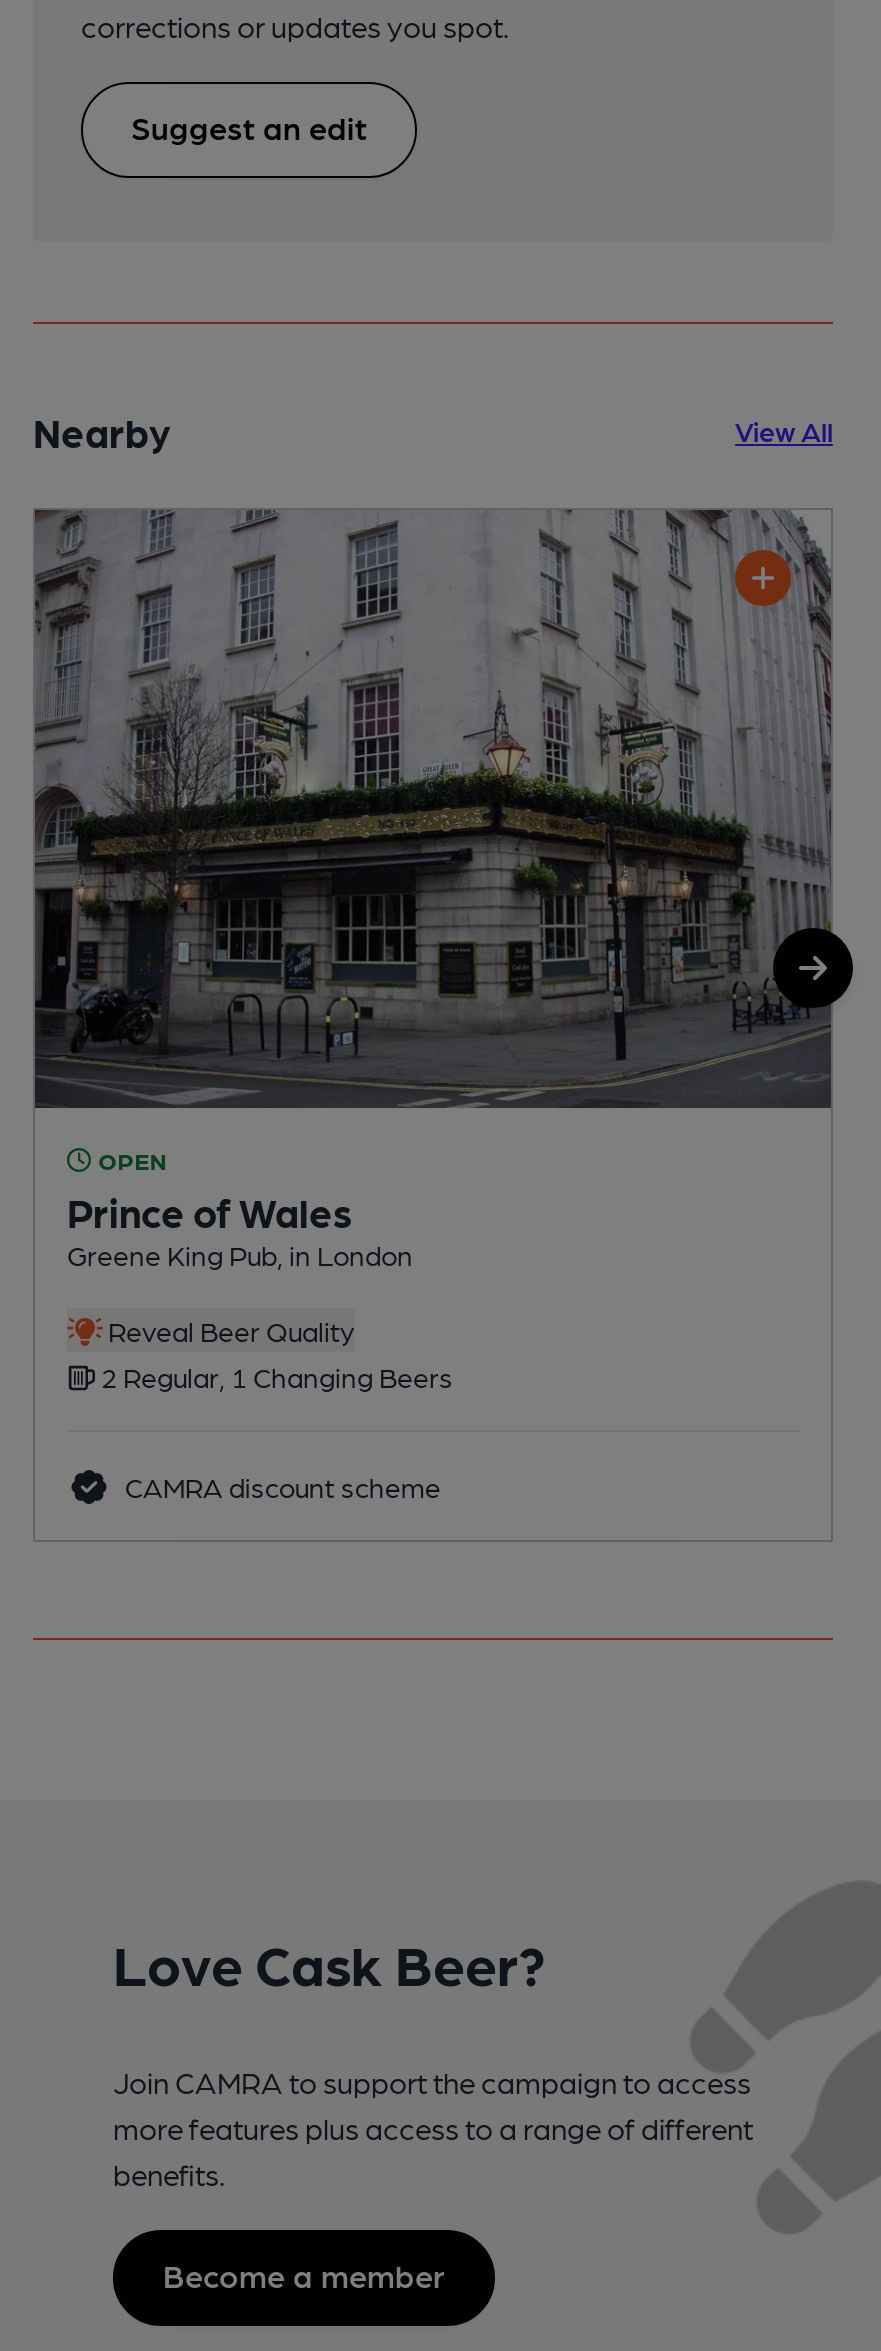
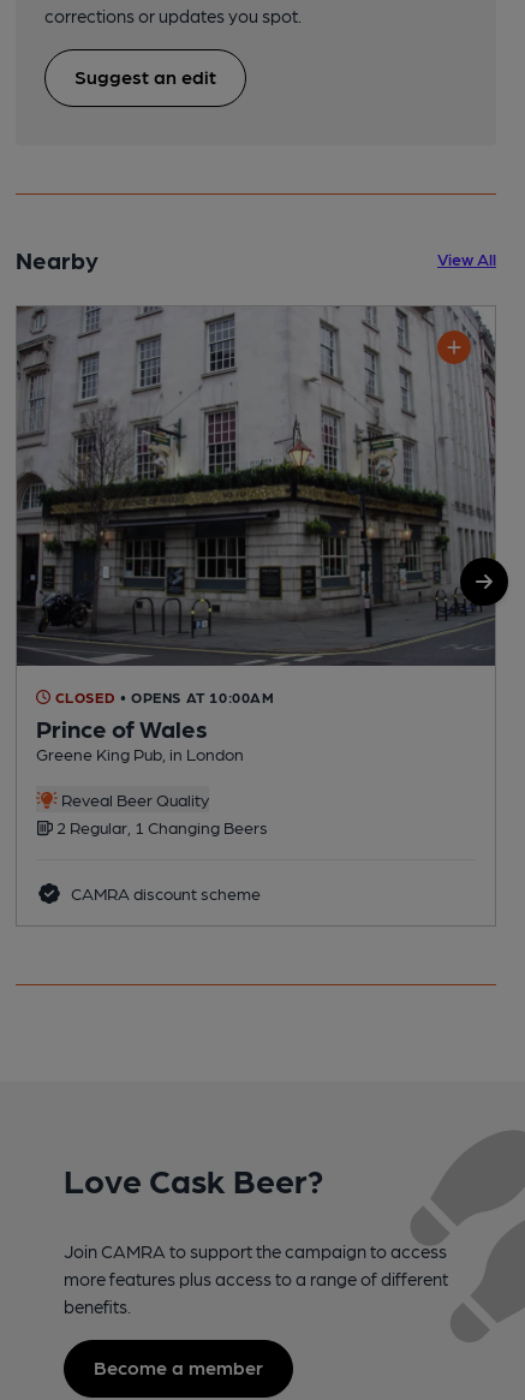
- OPEN
+ CLOSED • OPENS AT 10:00AM
